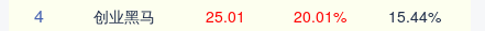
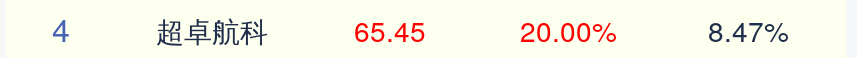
- 创业黑马
- 25.01
- 20.01%
- 15.44%
+ 超卓航科
+ 65.45
+ 20.00%
+ 8.47%
